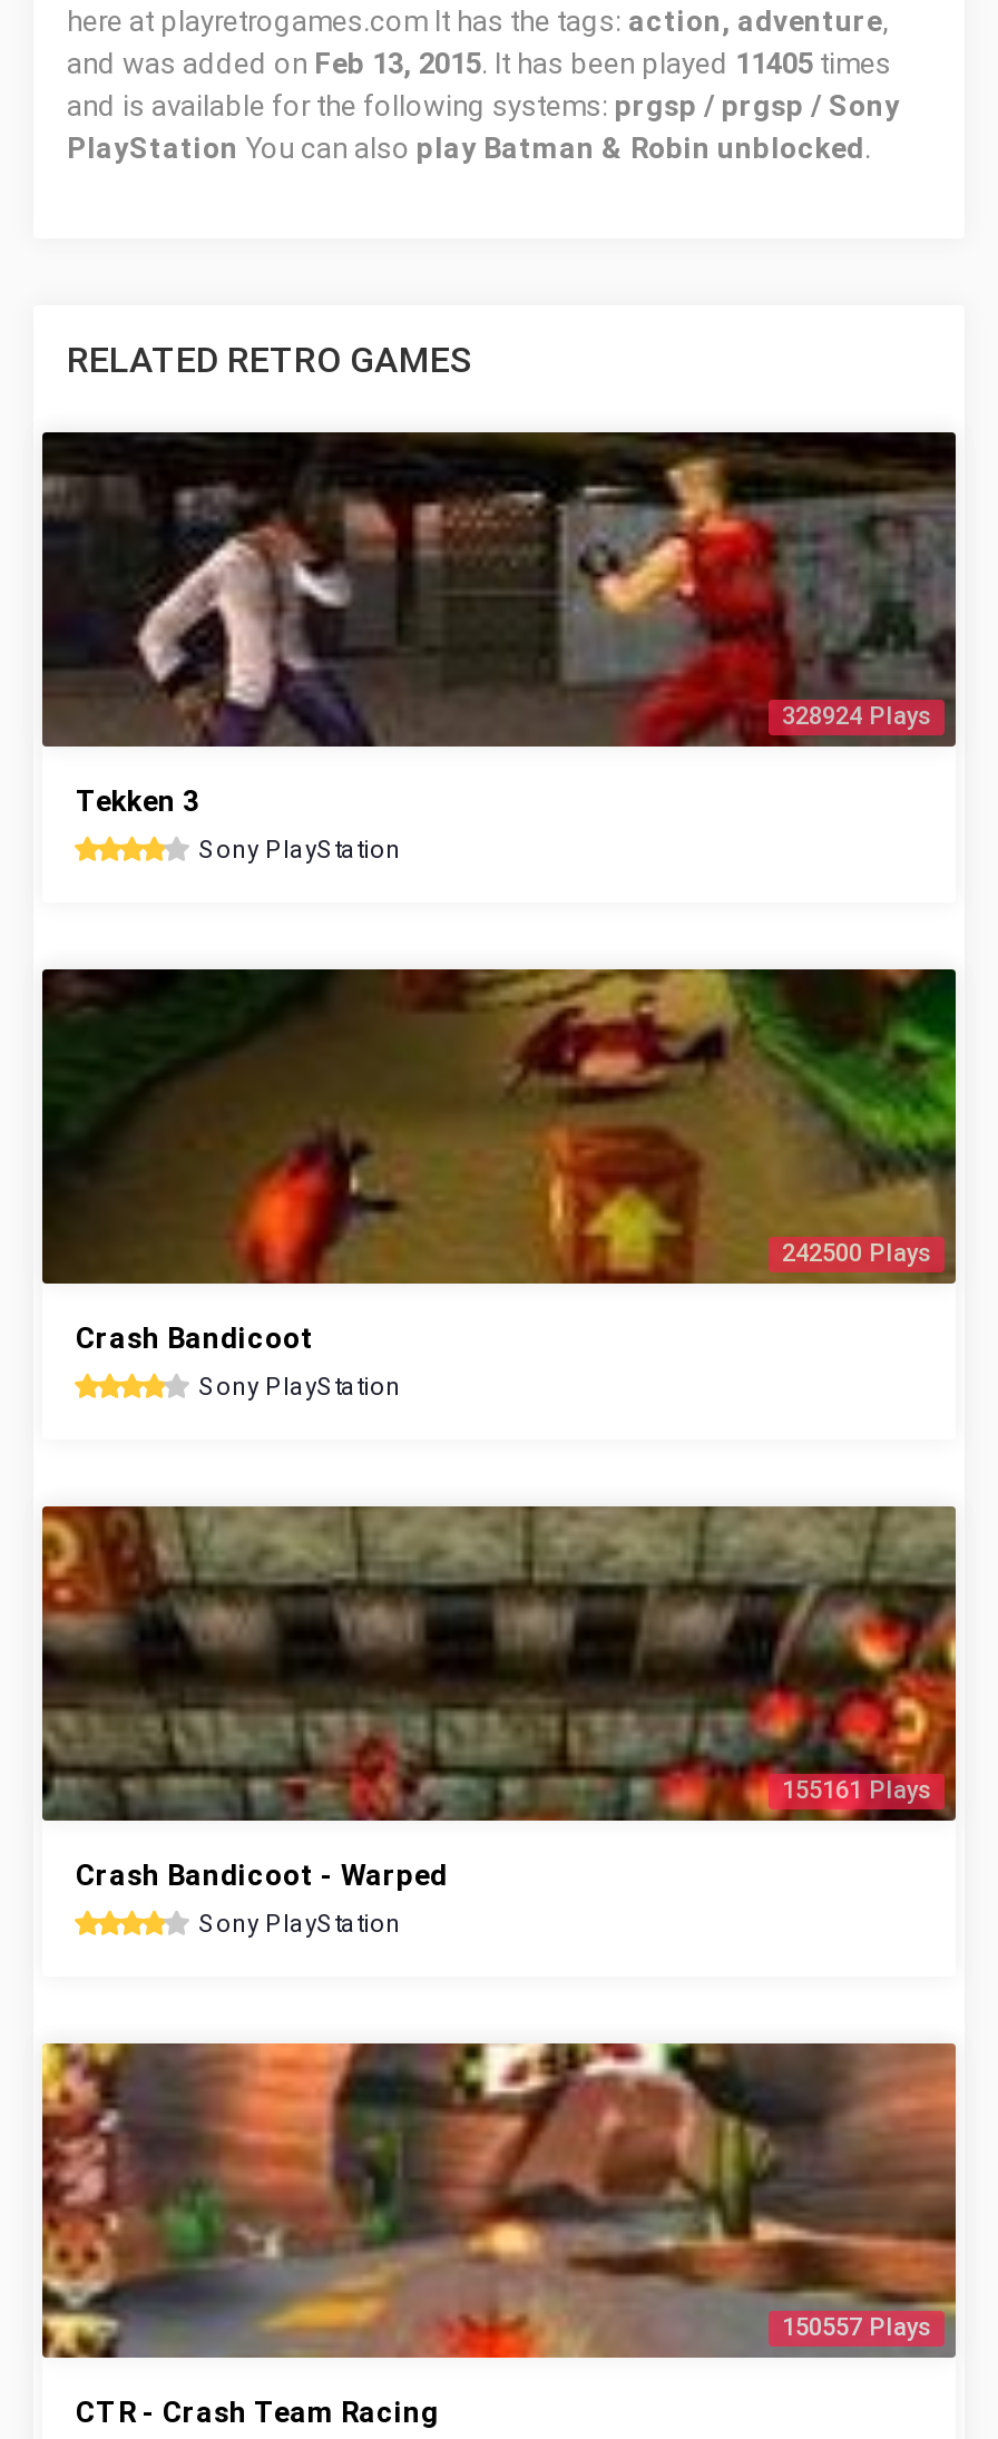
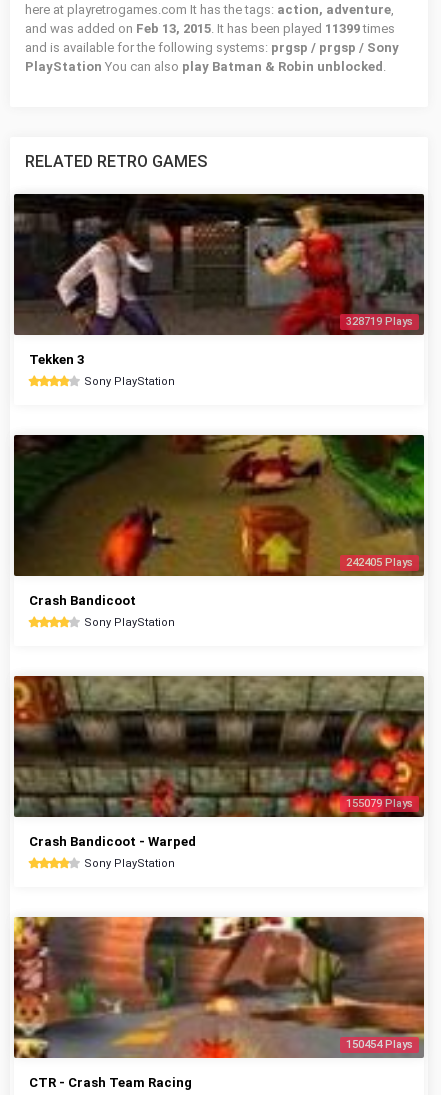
- and was added on Feb 13, 2015. It has been played 11405 times
+ and was added on Feb 13, 2015. It has been played 11399 times

- 328924 Plays
+ 328719 Plays

- 242500 Plays
+ 242405 Plays

- 155161 Plays
+ 155079 Plays

- 150557 Plays
+ 150454 Plays
